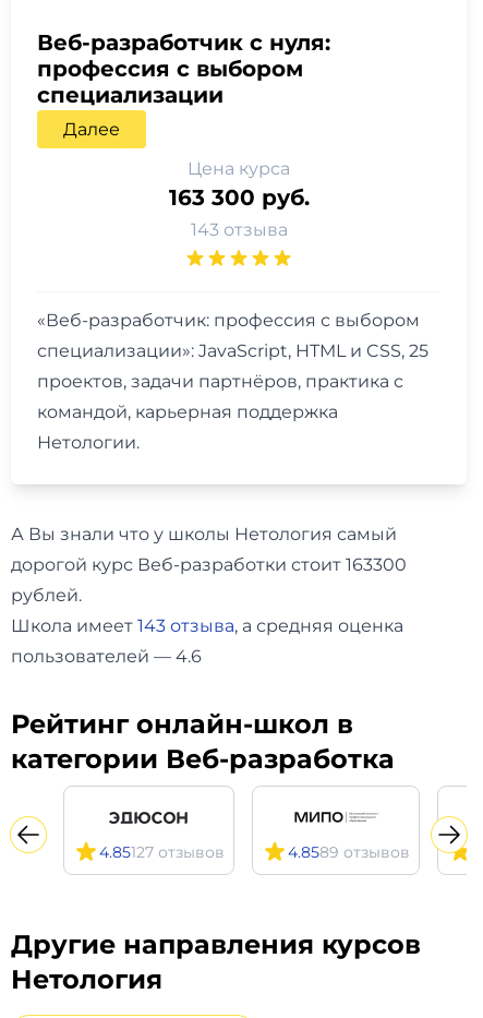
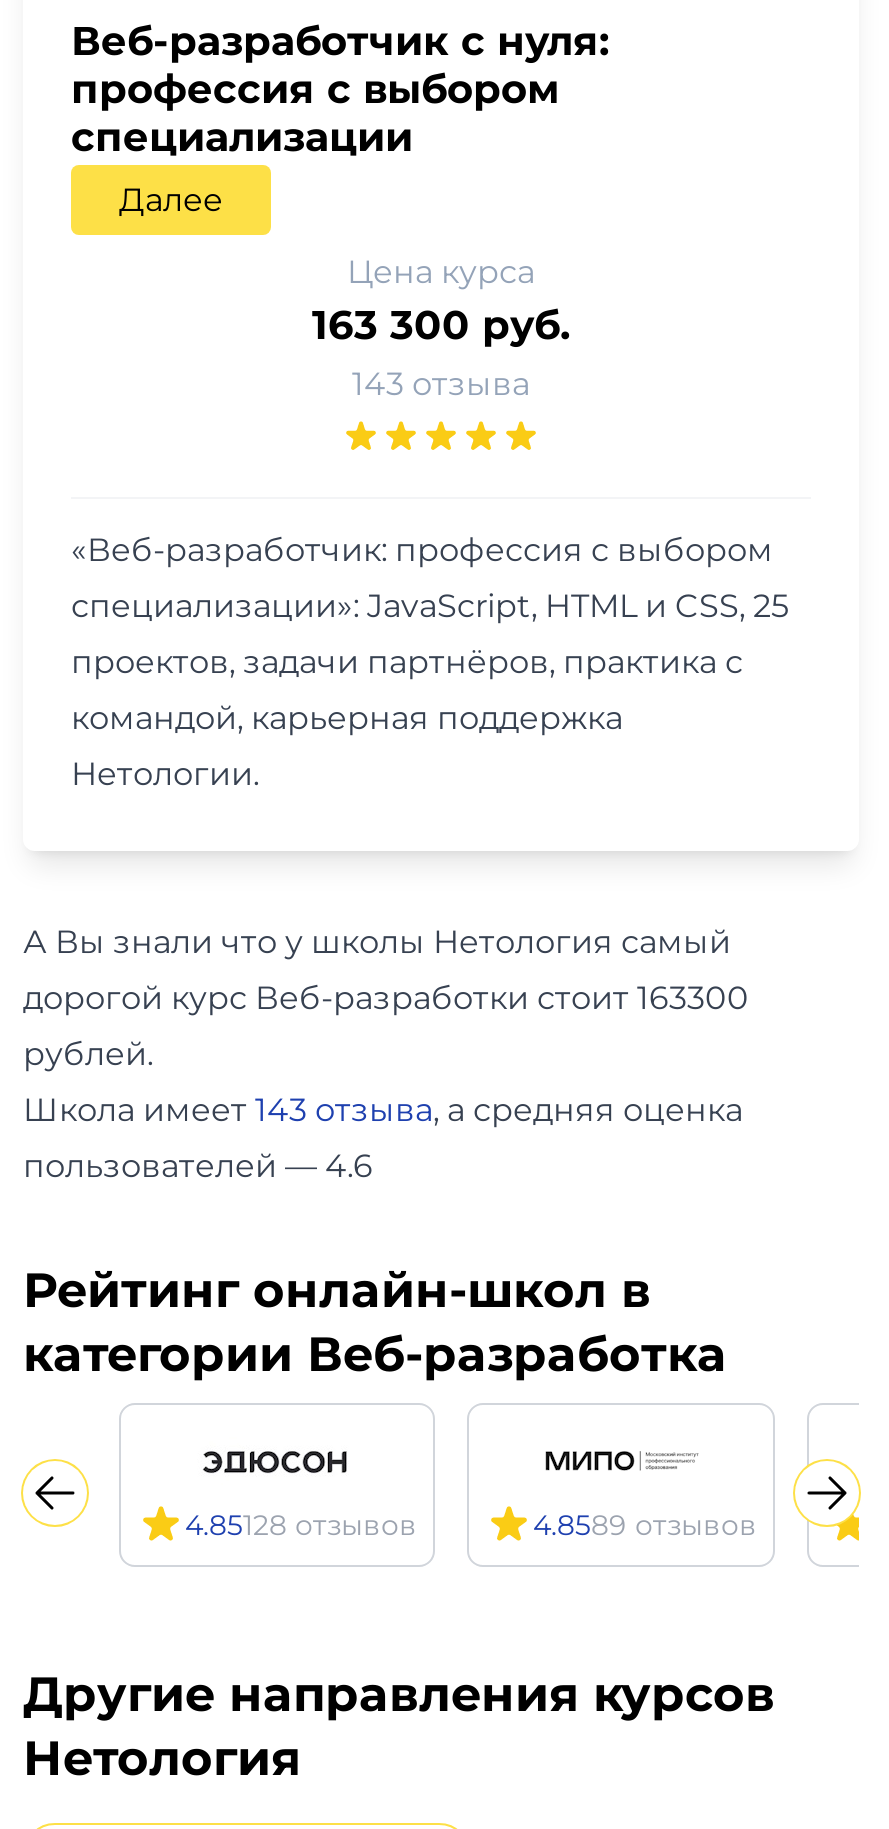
- 4.85127 отзывов
+ 4.85128 отзывов
